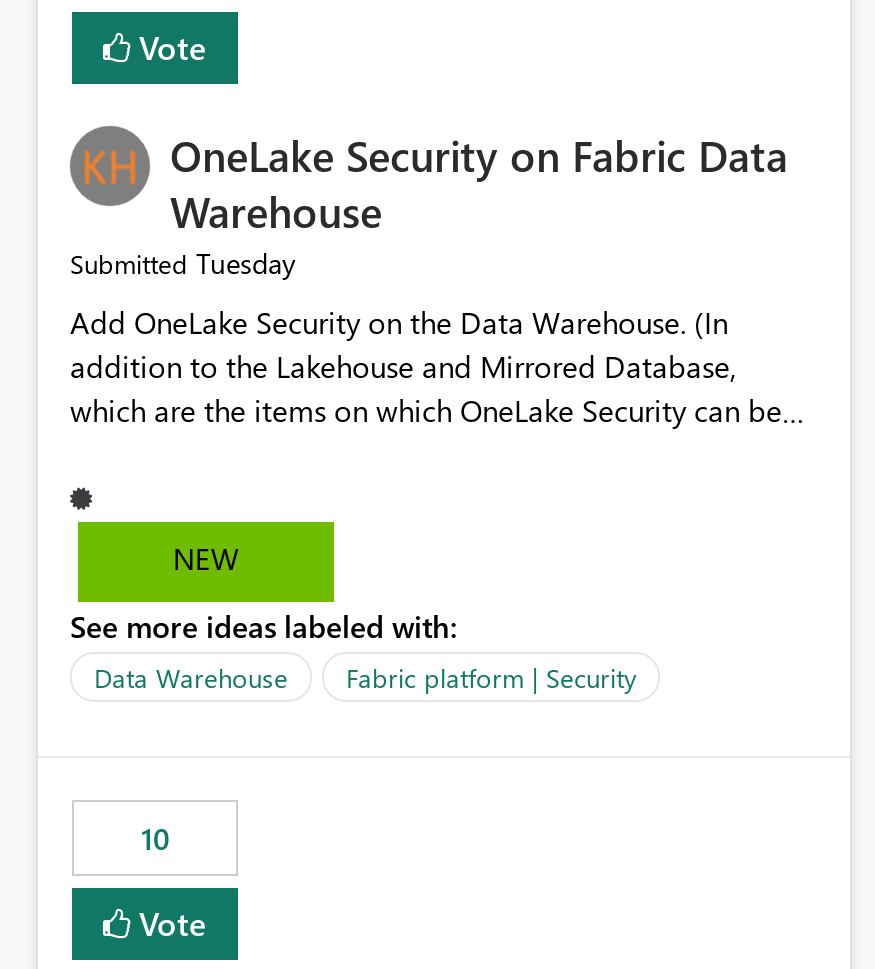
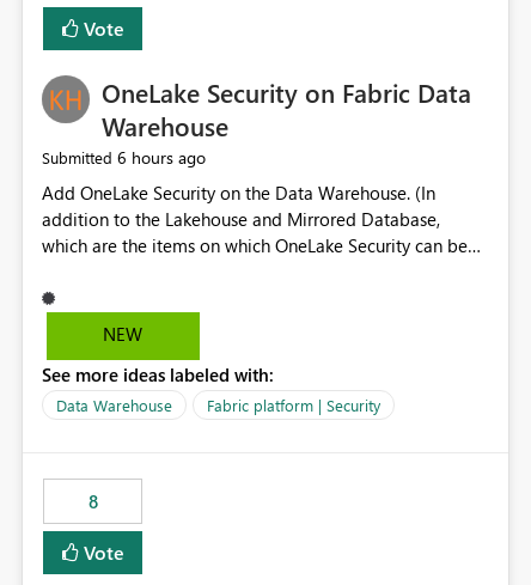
- Submitted Tuesday
+ Submitted 6 hours ago

- 10
+ 8
